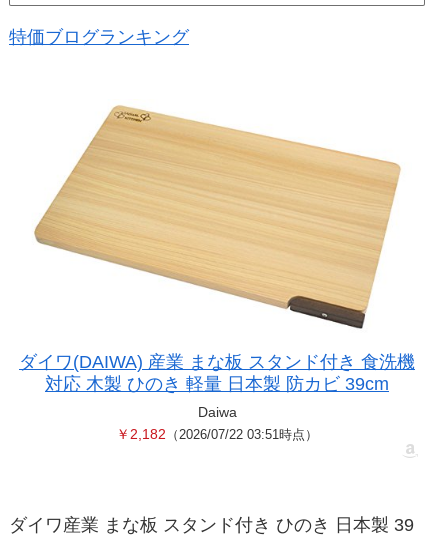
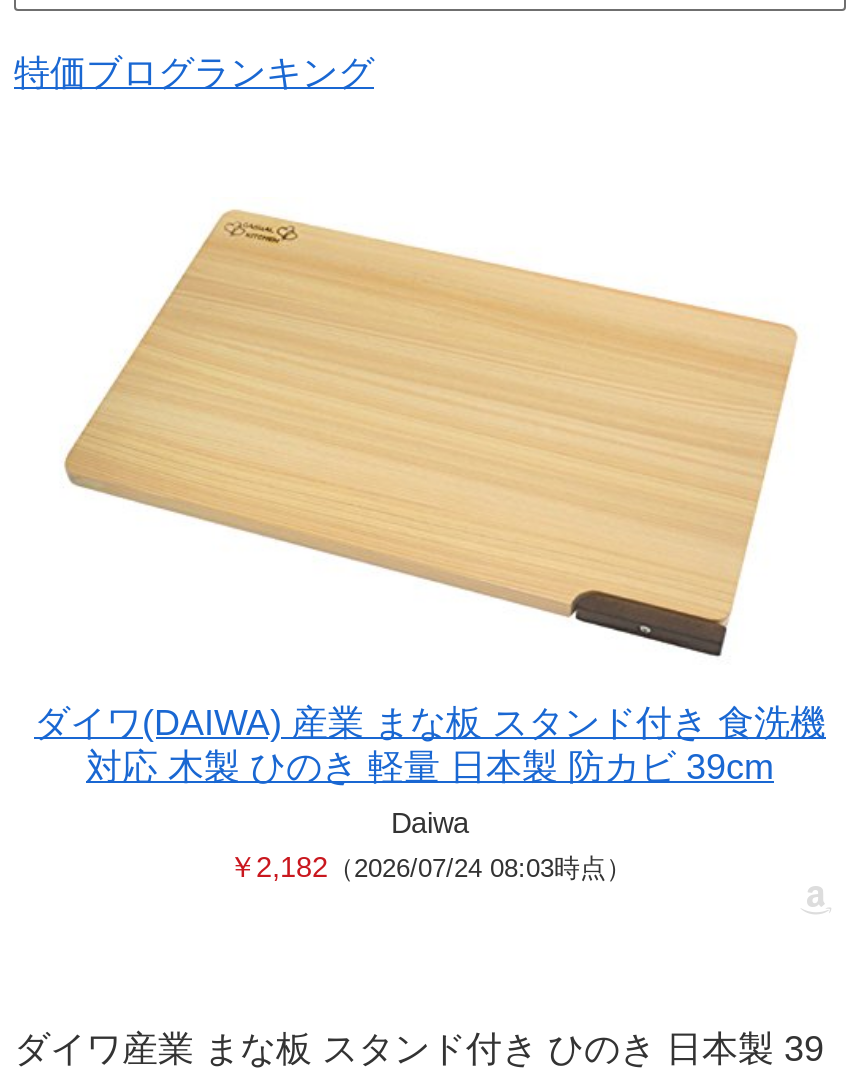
- ￥2,182（2026/07/22 03:51時点）
+ ￥2,182（2026/07/24 08:03時点）
